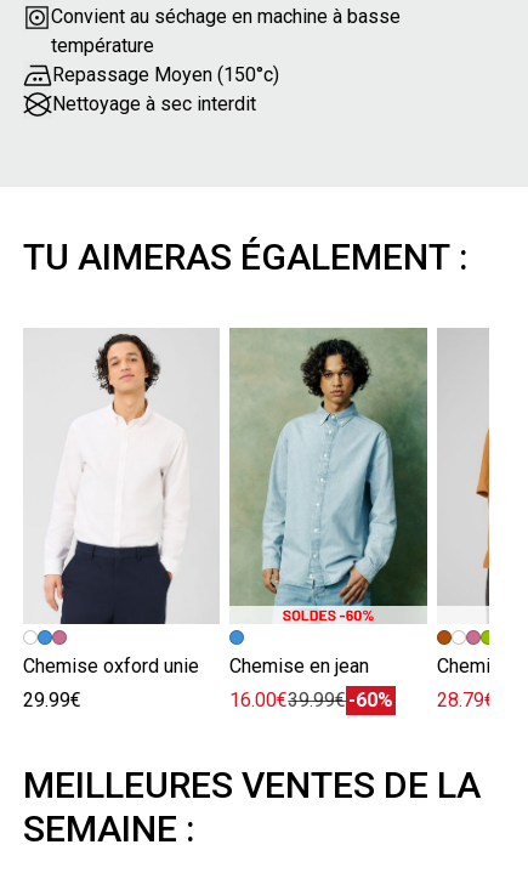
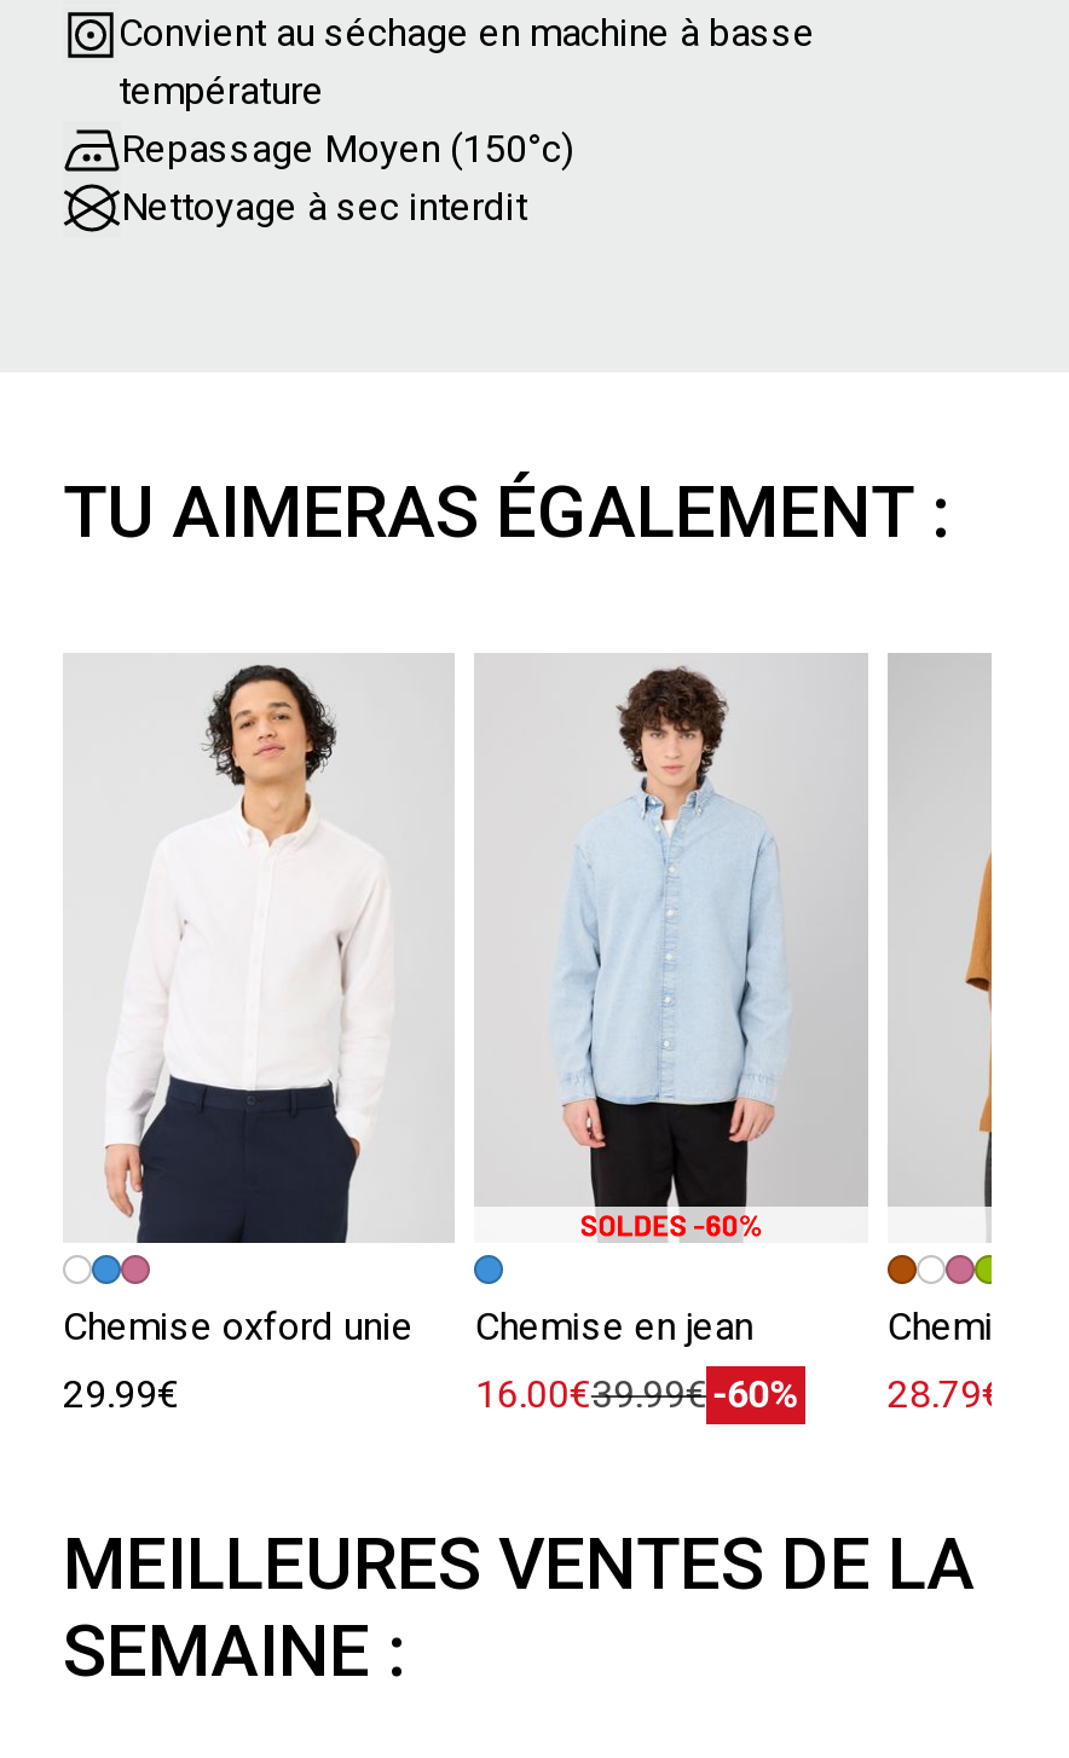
- [image]
+ [image]
